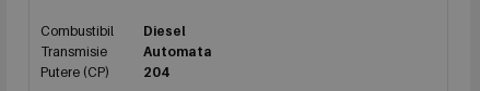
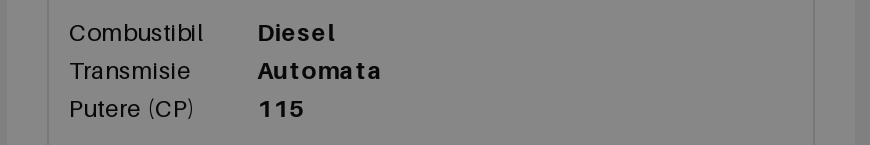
- 204
+ 115
